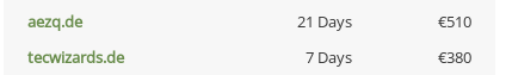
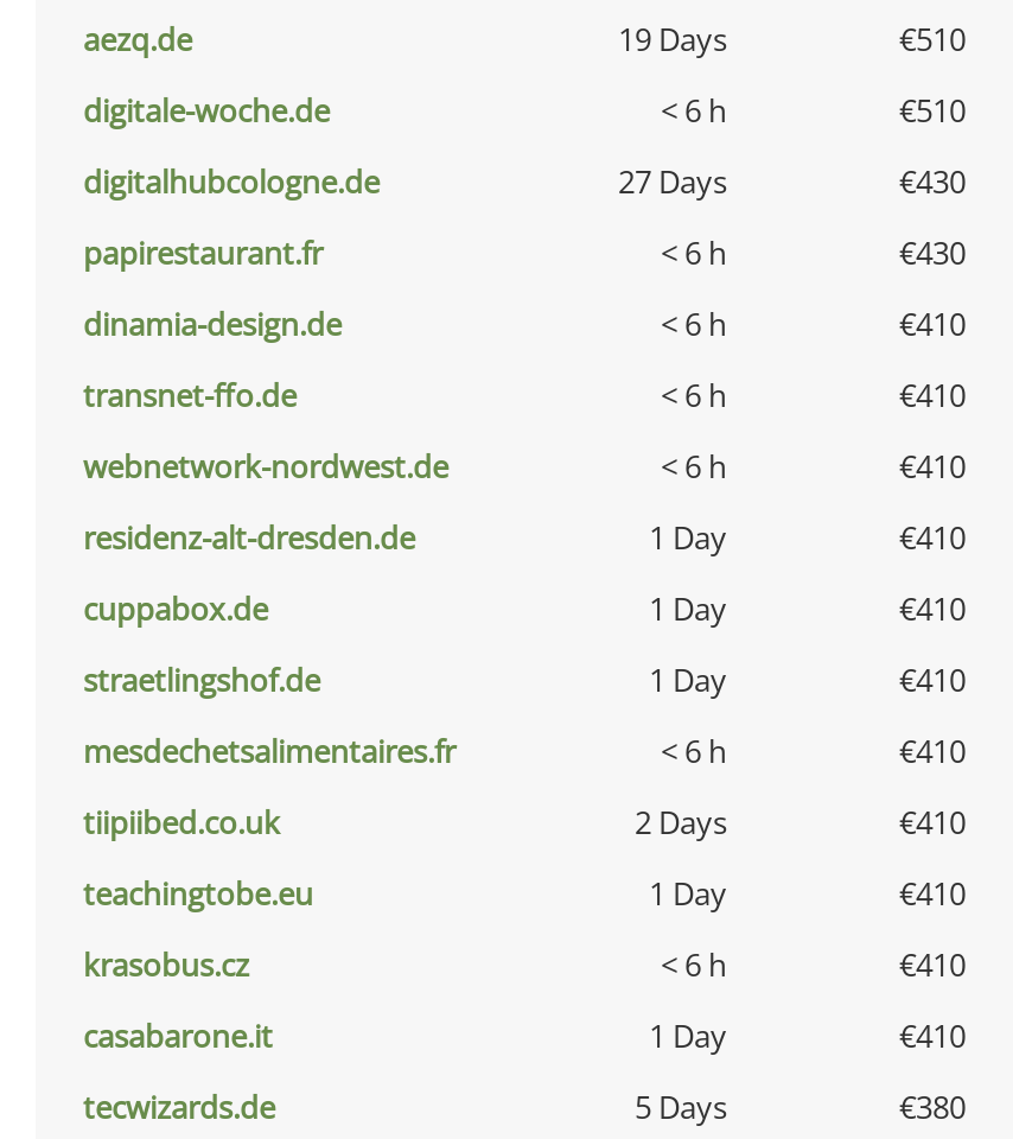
- 21 Days
+ 19 Days

+ digitale-woche.de
+ < 6 h
+ €510
+ digitalhubcologne.de
+ 27 Days
+ €430
+ papirestaurant.fr
+ < 6 h
+ €430
+ dinamia-design.de
+ < 6 h
+ €410
+ transnet-ffo.de
+ < 6 h
+ €410
+ webnetwork-nordwest.de
+ < 6 h
+ €410
+ residenz-alt-dresden.de
+ 1 Day
+ €410
+ cuppabox.de
+ 1 Day
+ €410
+ straetlingshof.de
+ 1 Day
+ €410
+ mesdechetsalimentaires.fr
+ < 6 h
+ €410
+ tiipiibed.co.uk
+ 2 Days
+ €410
+ teachingtobe.eu
+ 1 Day
+ €410
+ krasobus.cz
+ < 6 h
+ €410
+ casabarone.it
+ 1 Day
+ €410

- 7 Days
+ 5 Days
